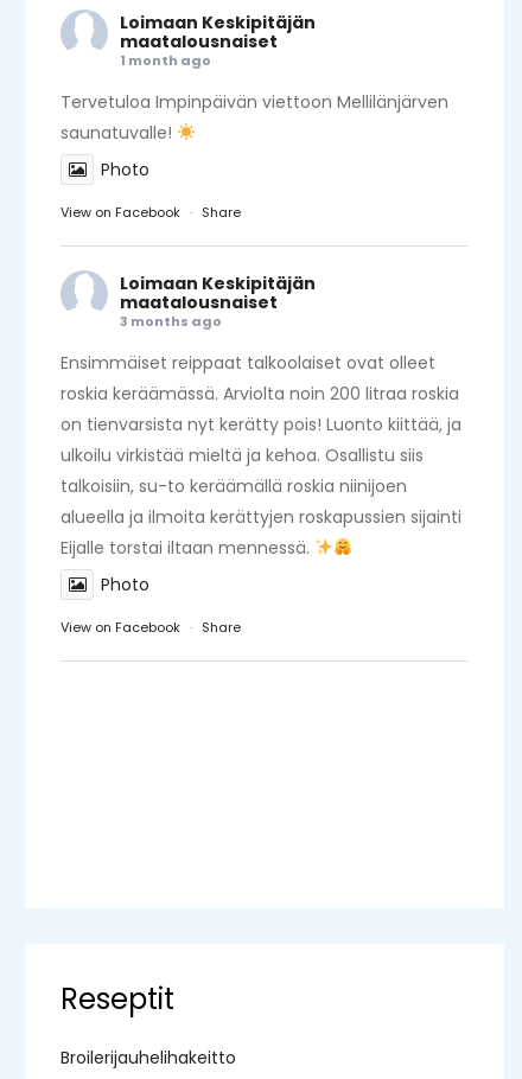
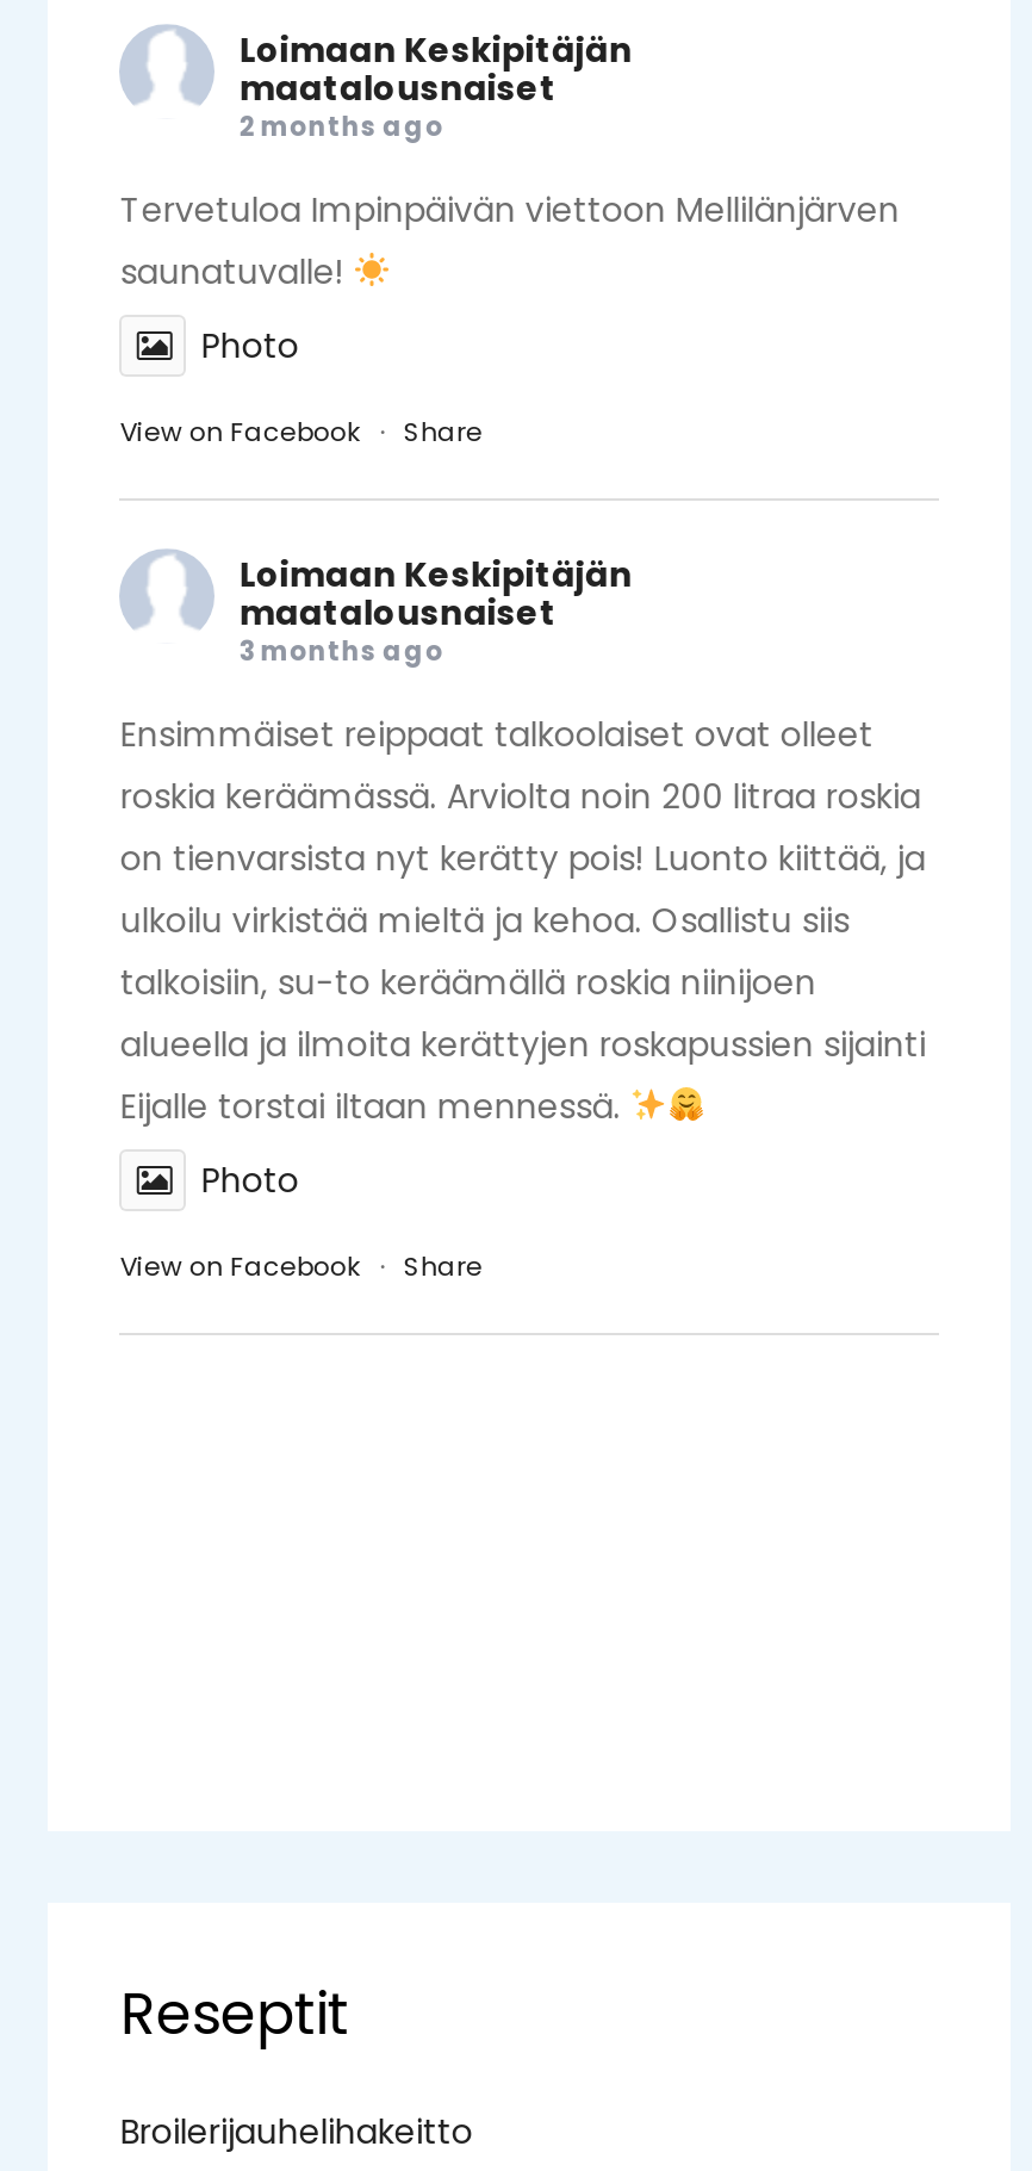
- 1 month ago
+ 2 months ago
